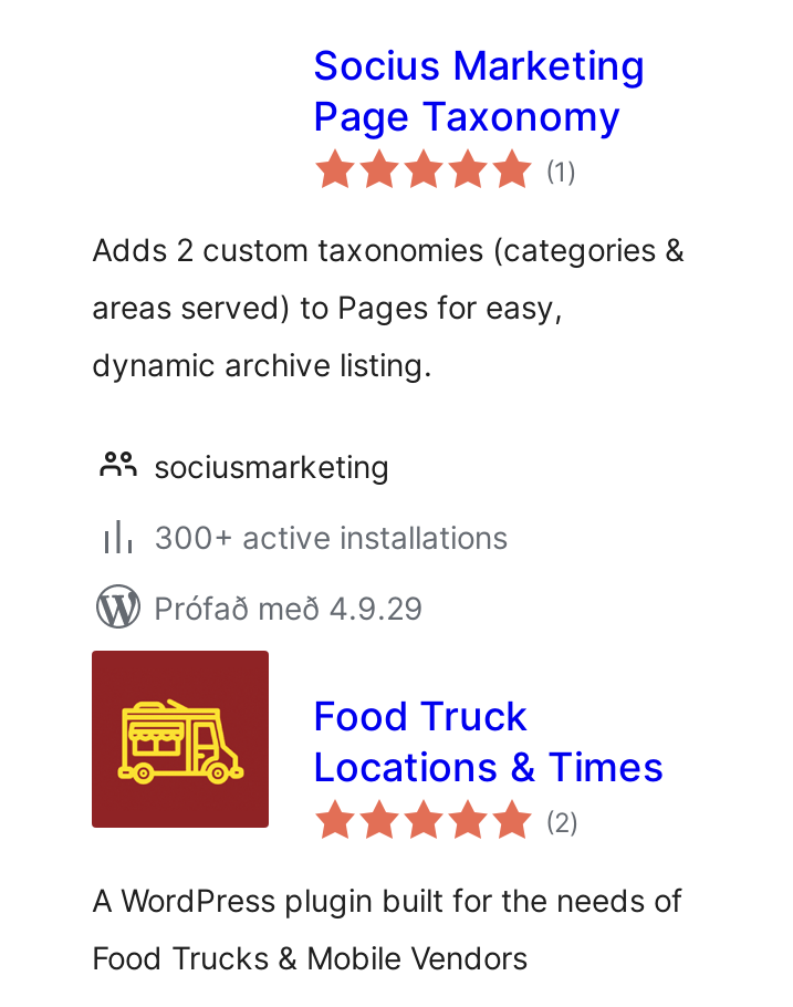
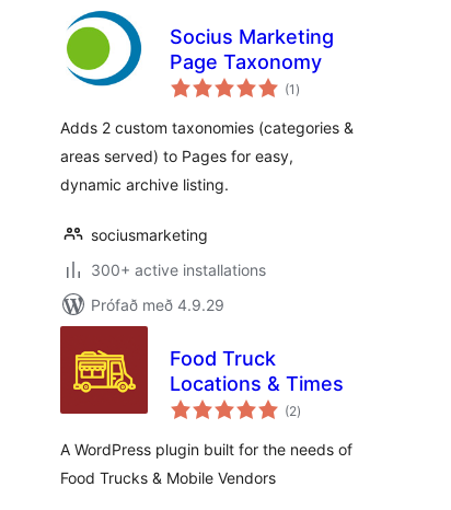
+ [image]
